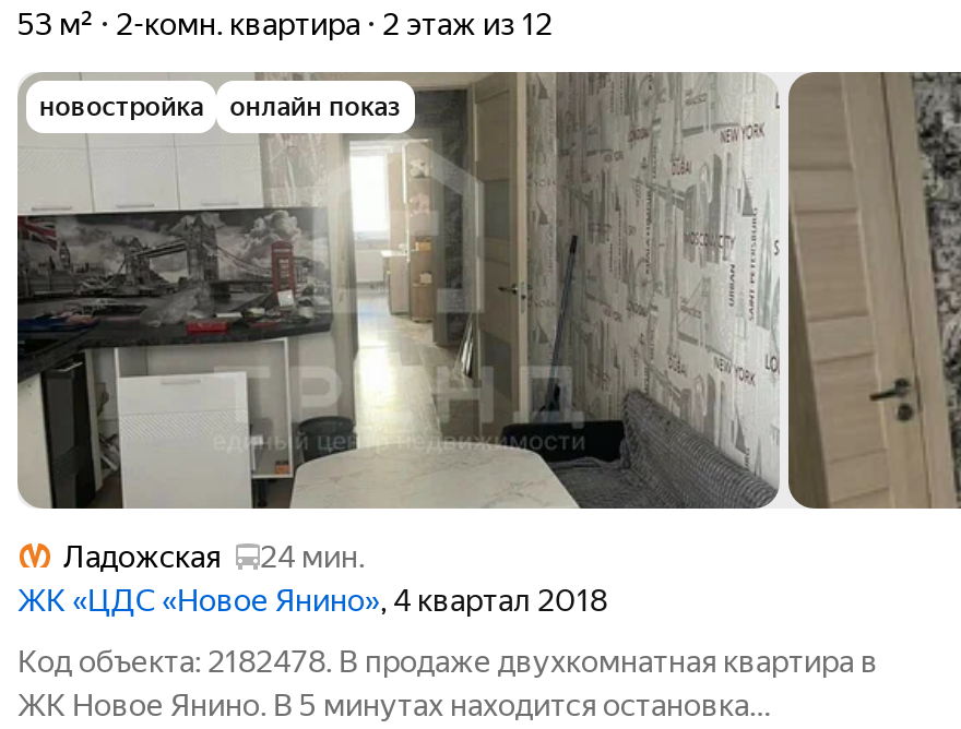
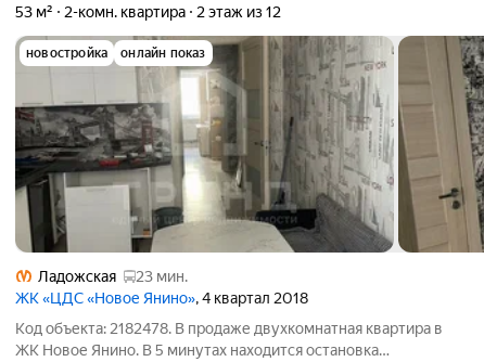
- Ладожская 24 мин.
+ Ладожская 23 мин.
